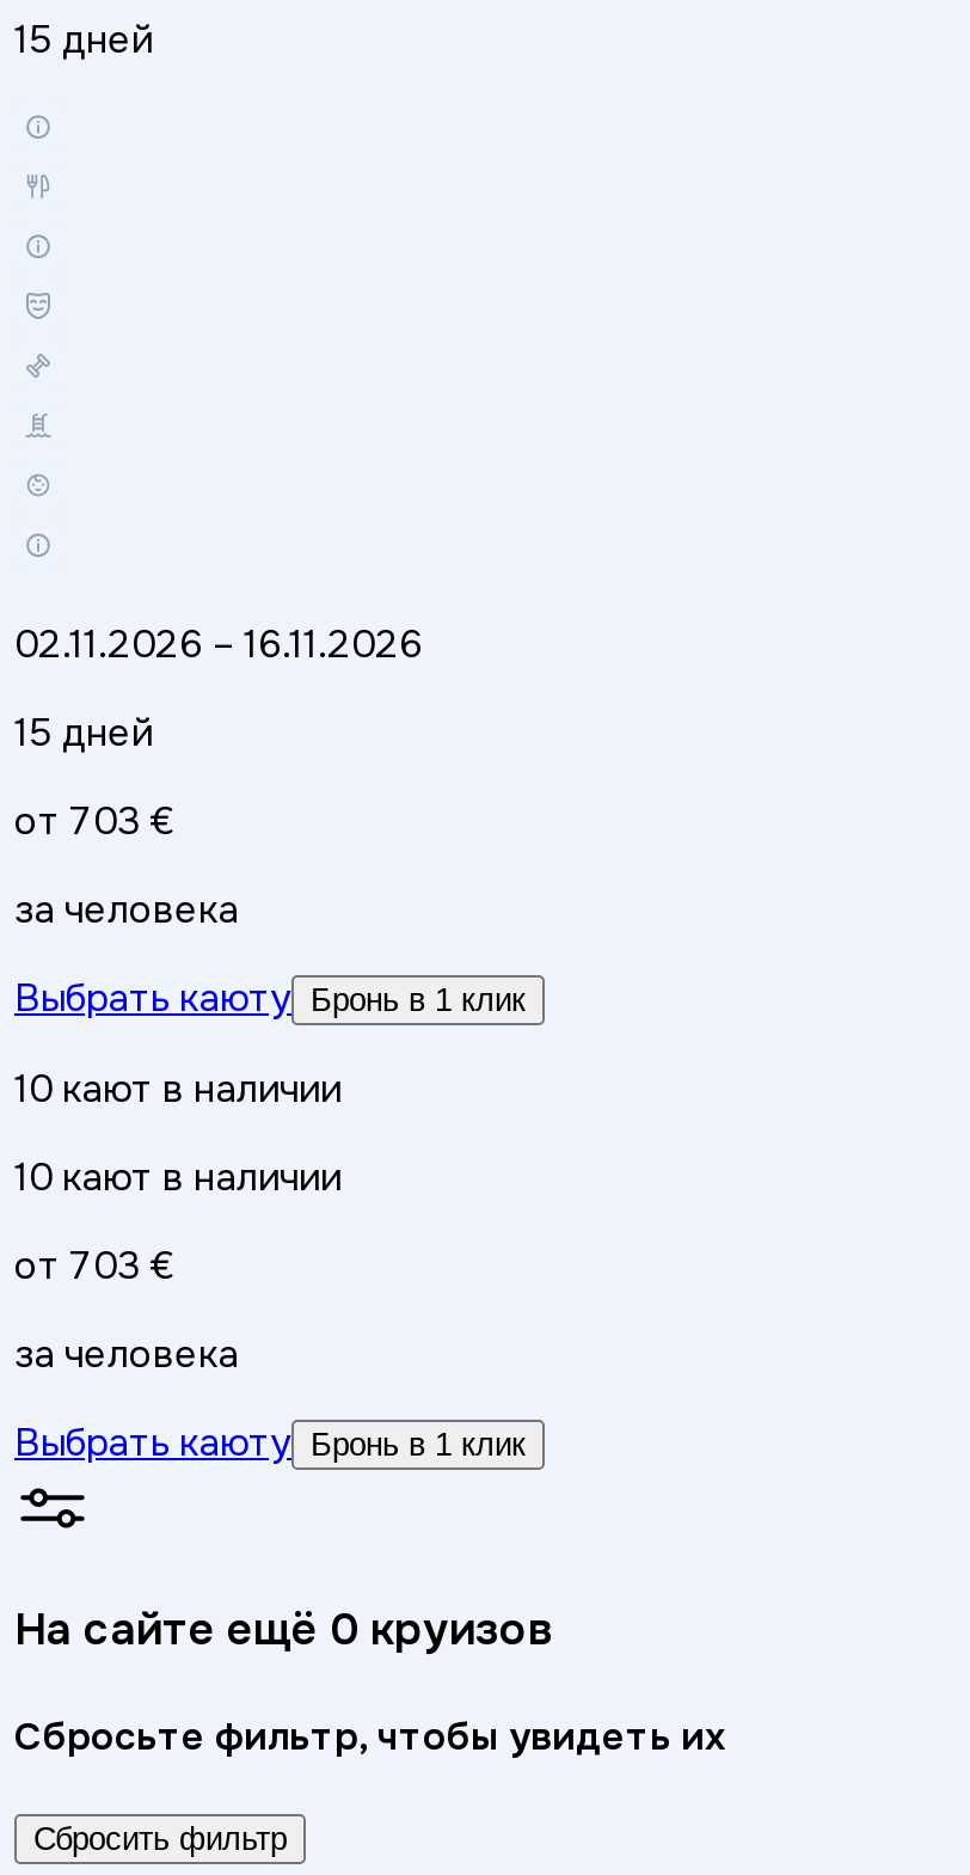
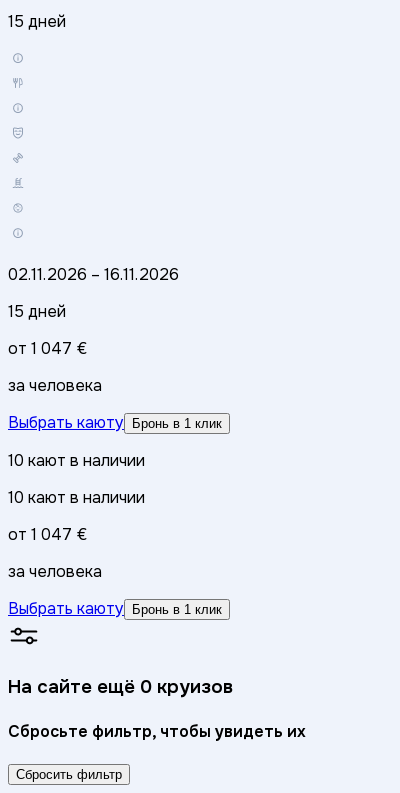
- от 703 €
+ от 1 047 €

- от 703 €
+ от 1 047 €
